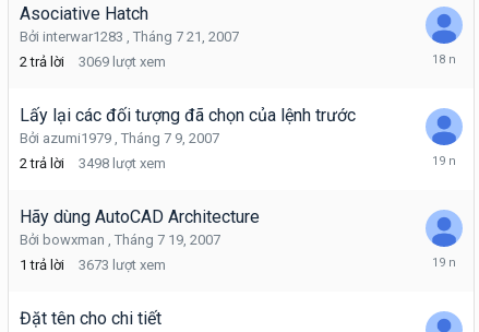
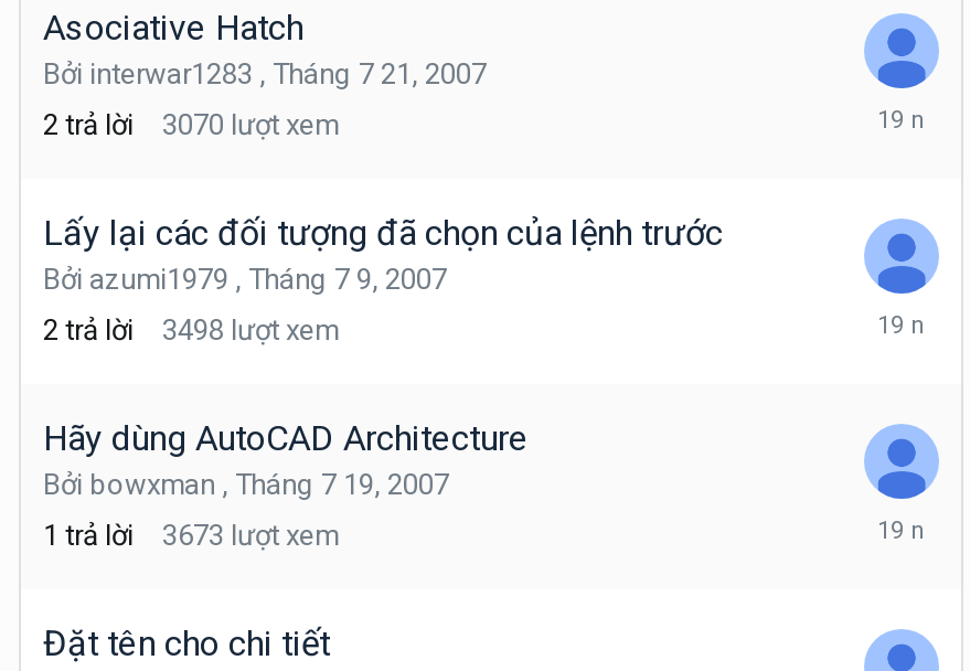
- 2 trả lời 3069 lượt xem
+ 2 trả lời 3070 lượt xem
